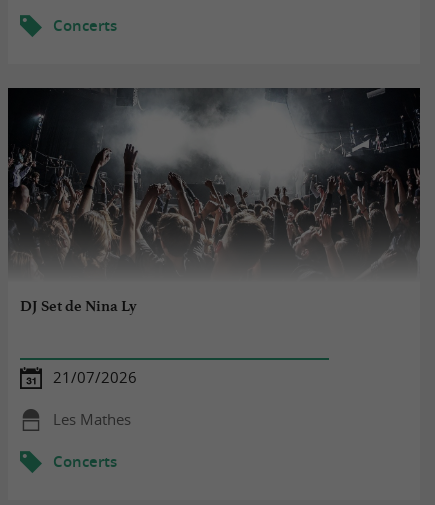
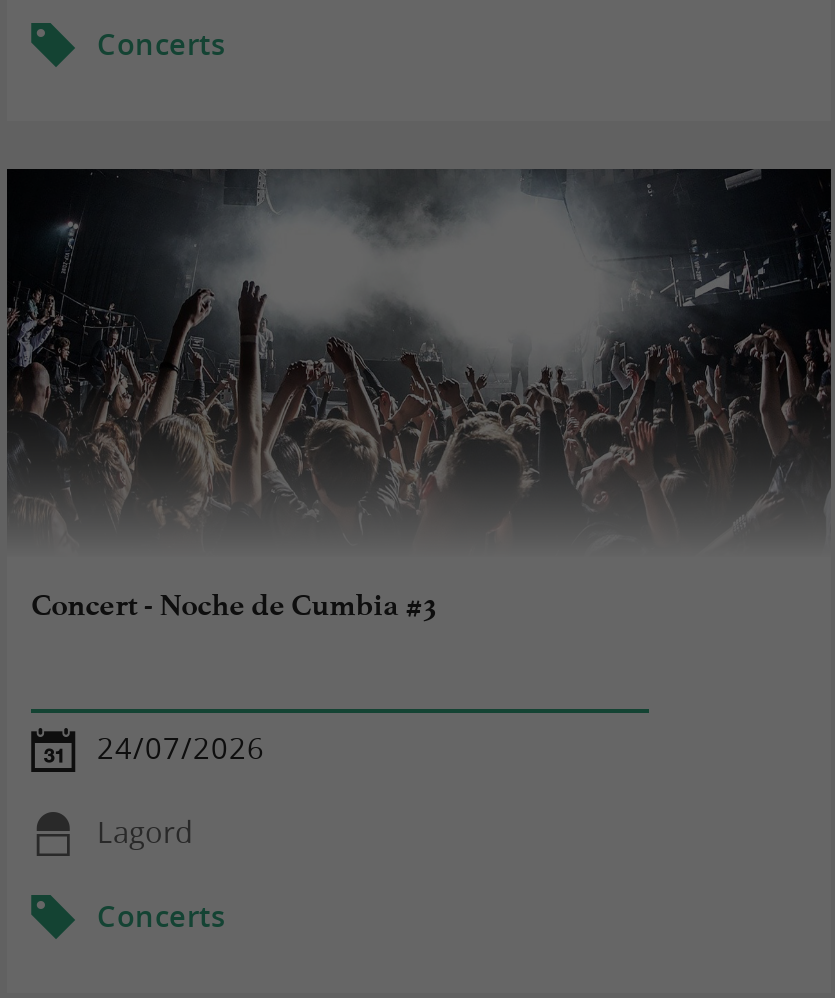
- DJ Set de Nina Ly
+ Concert - Noche de Cumbia #3

- 21/07/2026
+ 24/07/2026

- Les Mathes
+ Lagord
